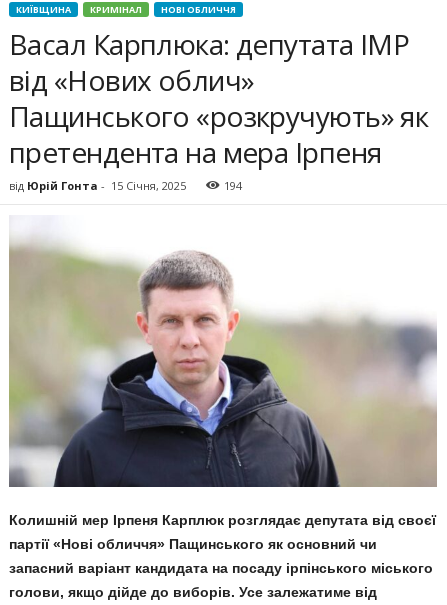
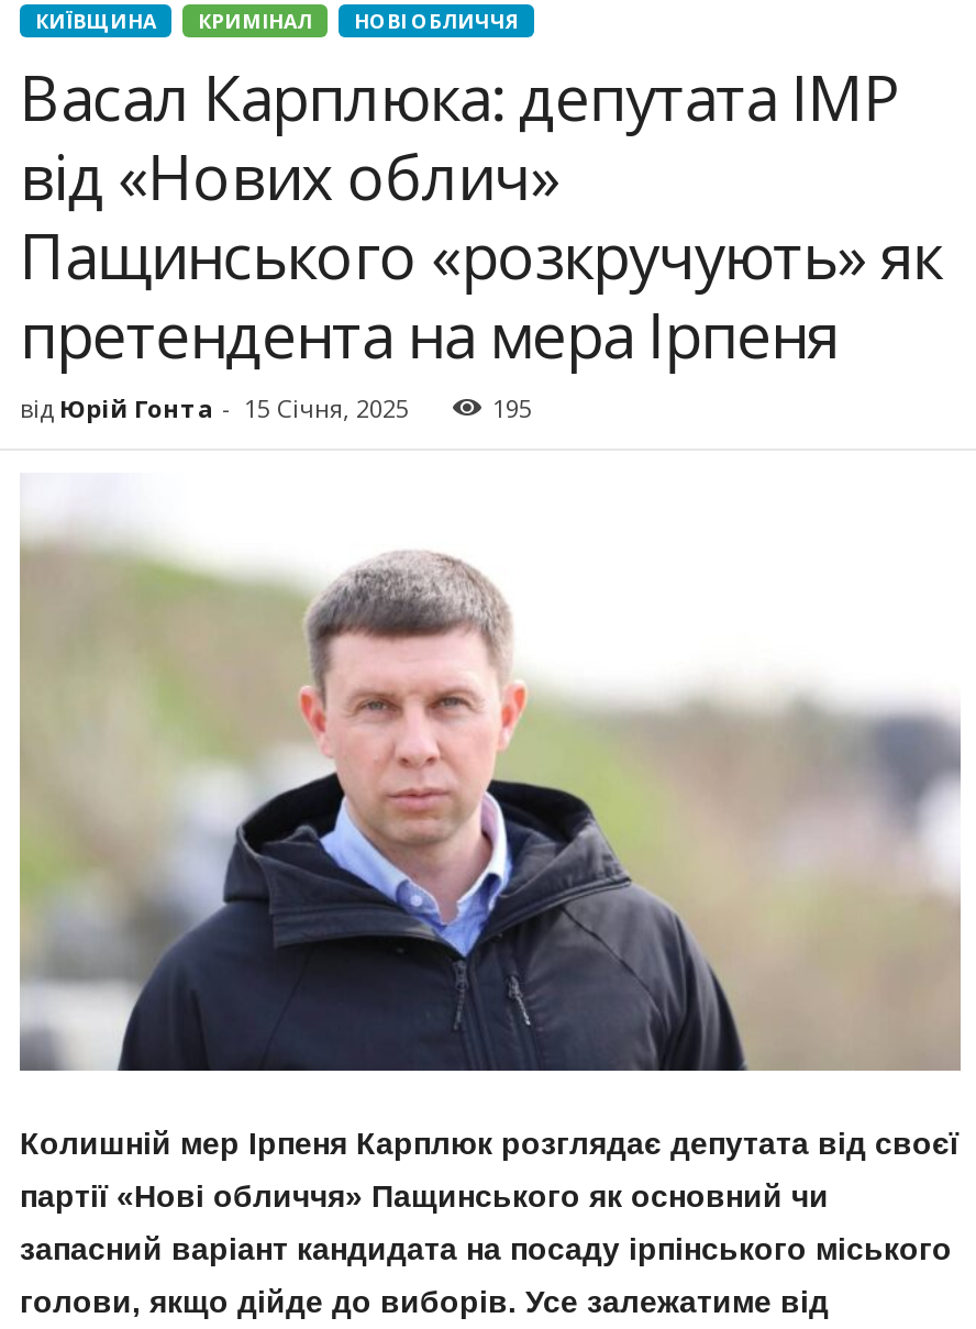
- 194
+ 195
